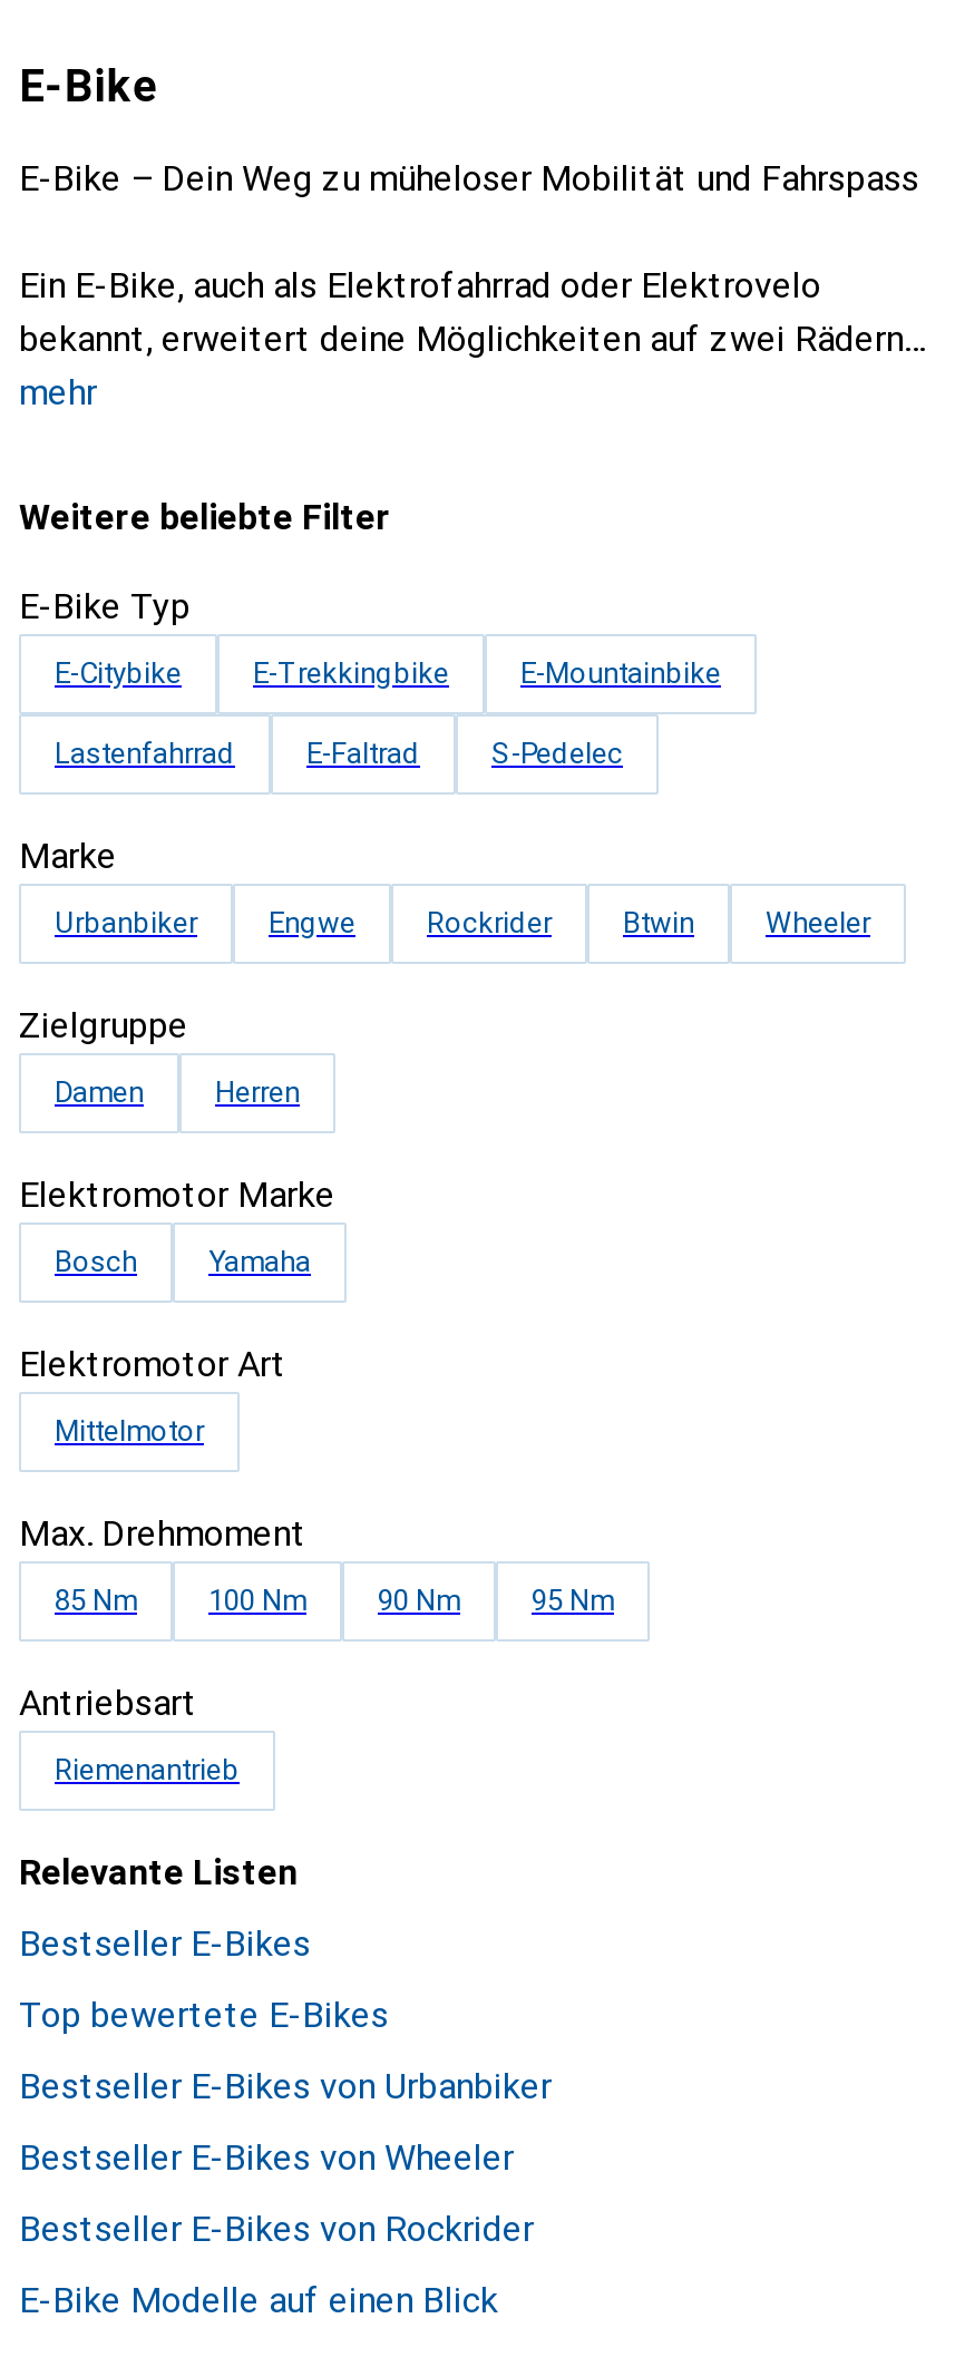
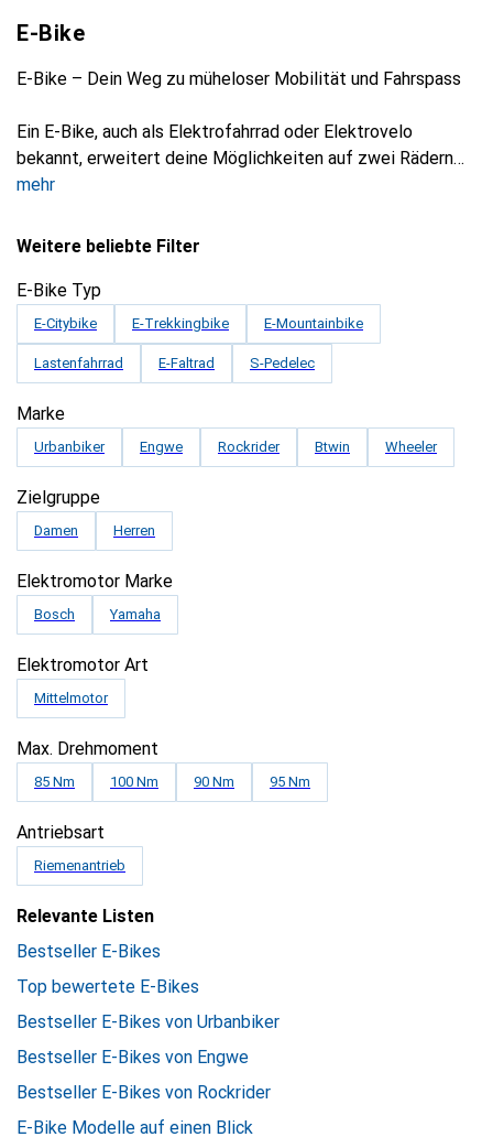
- Bestseller E-Bikes von Wheeler
+ Bestseller E-Bikes von Engwe
